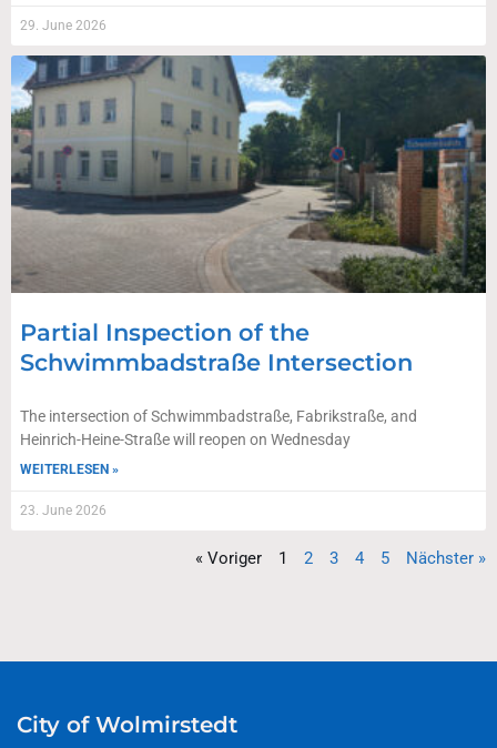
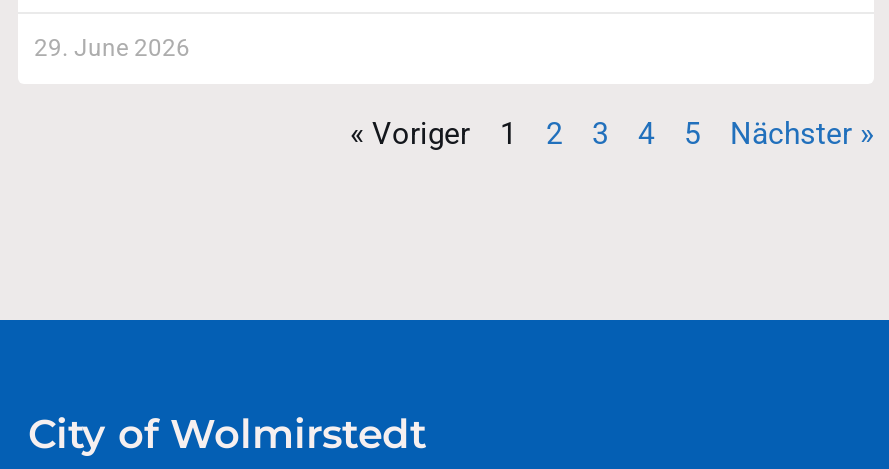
- [image]
- Partial Inspection of the
- Schwimmbadstraße Intersection
- The intersection of Schwimmbadstraße, Fabrikstraße, and
- Heinrich-Heine-Straße will reopen on Wednesday
- WEITERLESEN »
- 23. June 2026
